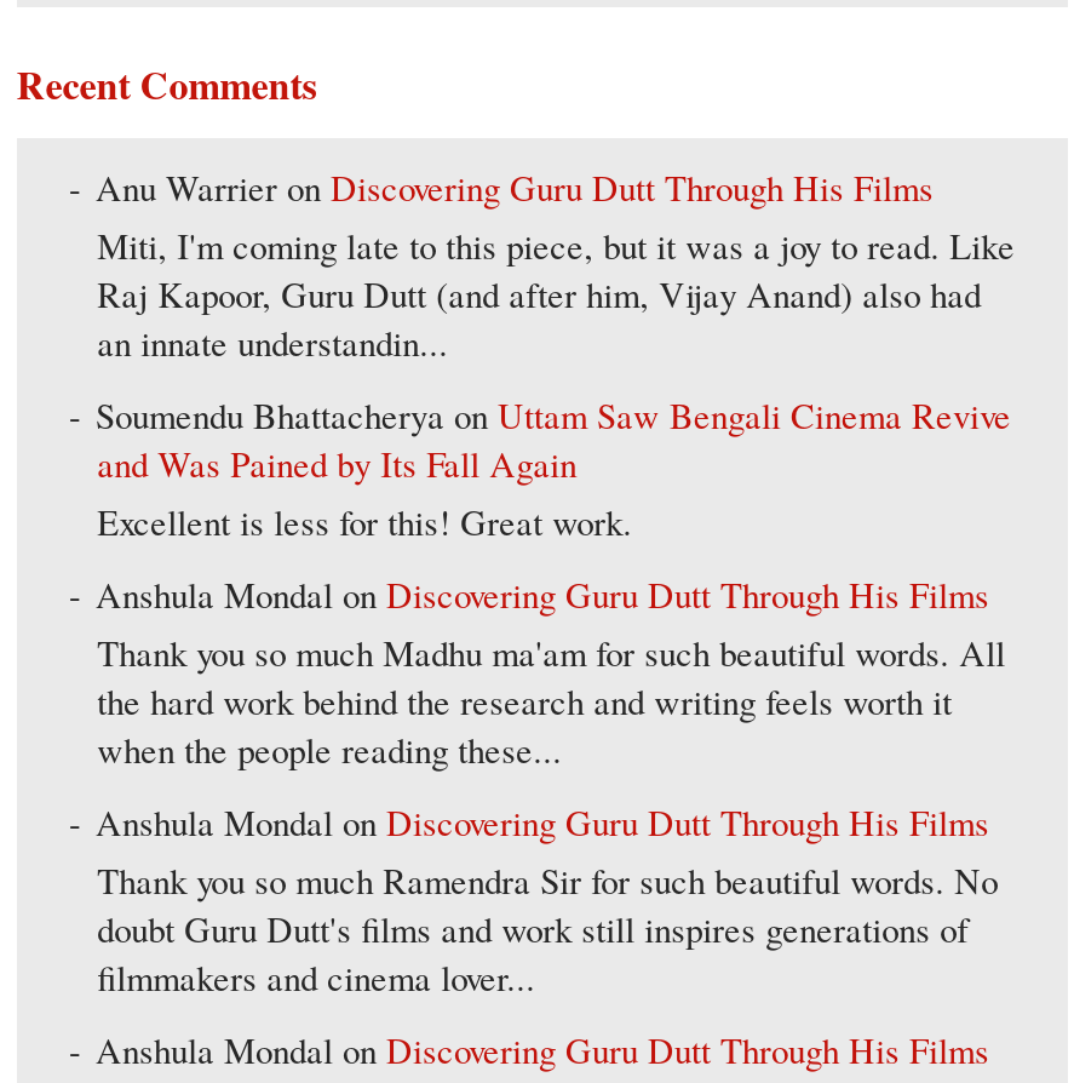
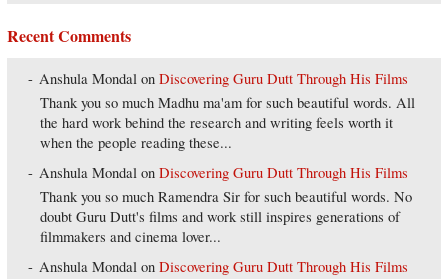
- Anu Warrier on Discovering Guru Dutt Through His Films
- Miti, I'm coming late to this piece, but it was a joy to read. Like
- Raj Kapoor, Guru Dutt (and after him, Vijay Anand) also had
- an innate understandin...
- Soumendu Bhattacherya on Uttam Saw Bengali Cinema Revive
- and Was Pained by Its Fall Again
- Excellent is less for this! Great work.
